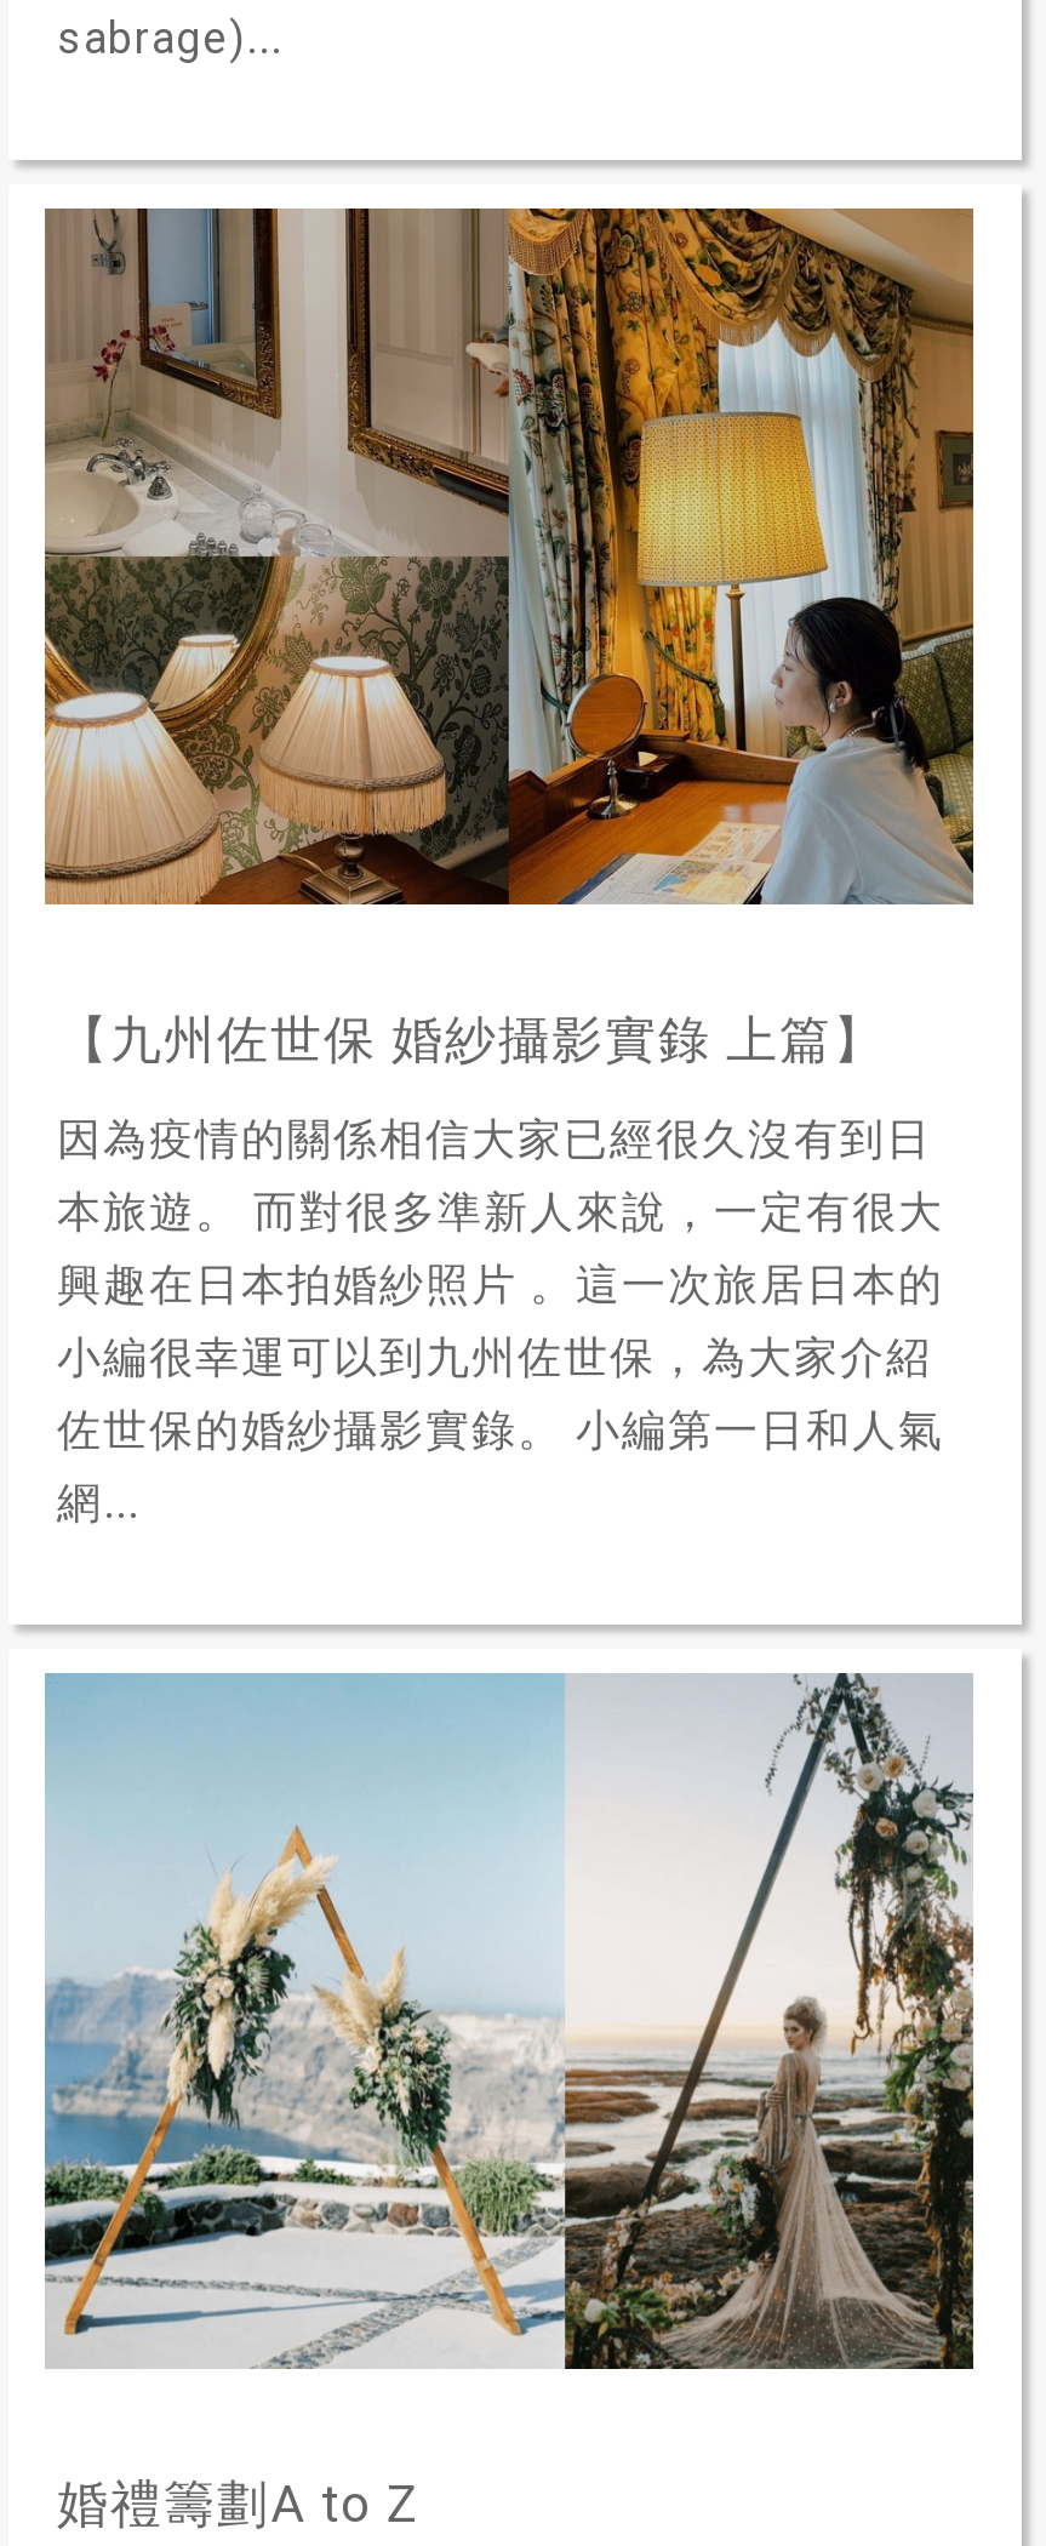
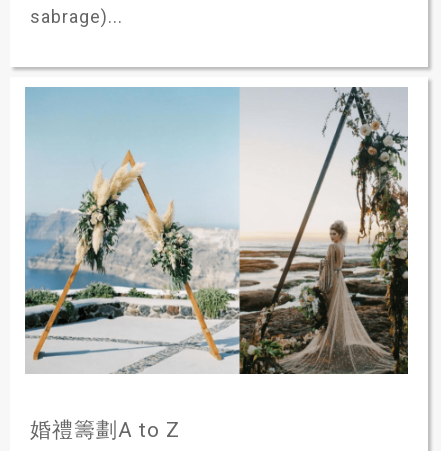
- [image]

- 【九州佐世保 婚紗攝影實錄 上篇】
- 因為疫情的關係相信大家已經很久沒有到日
- 本旅遊。 而對很多準新人來說，一定有很大
- 興趣在日本拍婚紗照片 。這一次旅居日本的
- 小編很幸運可以到九州佐世保，為大家介紹
- 佐世保的婚紗攝影實錄。 小編第一日和人氣
- 網...
